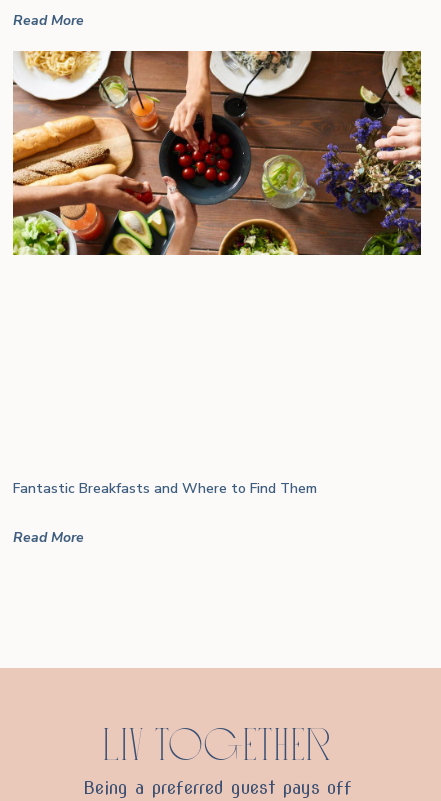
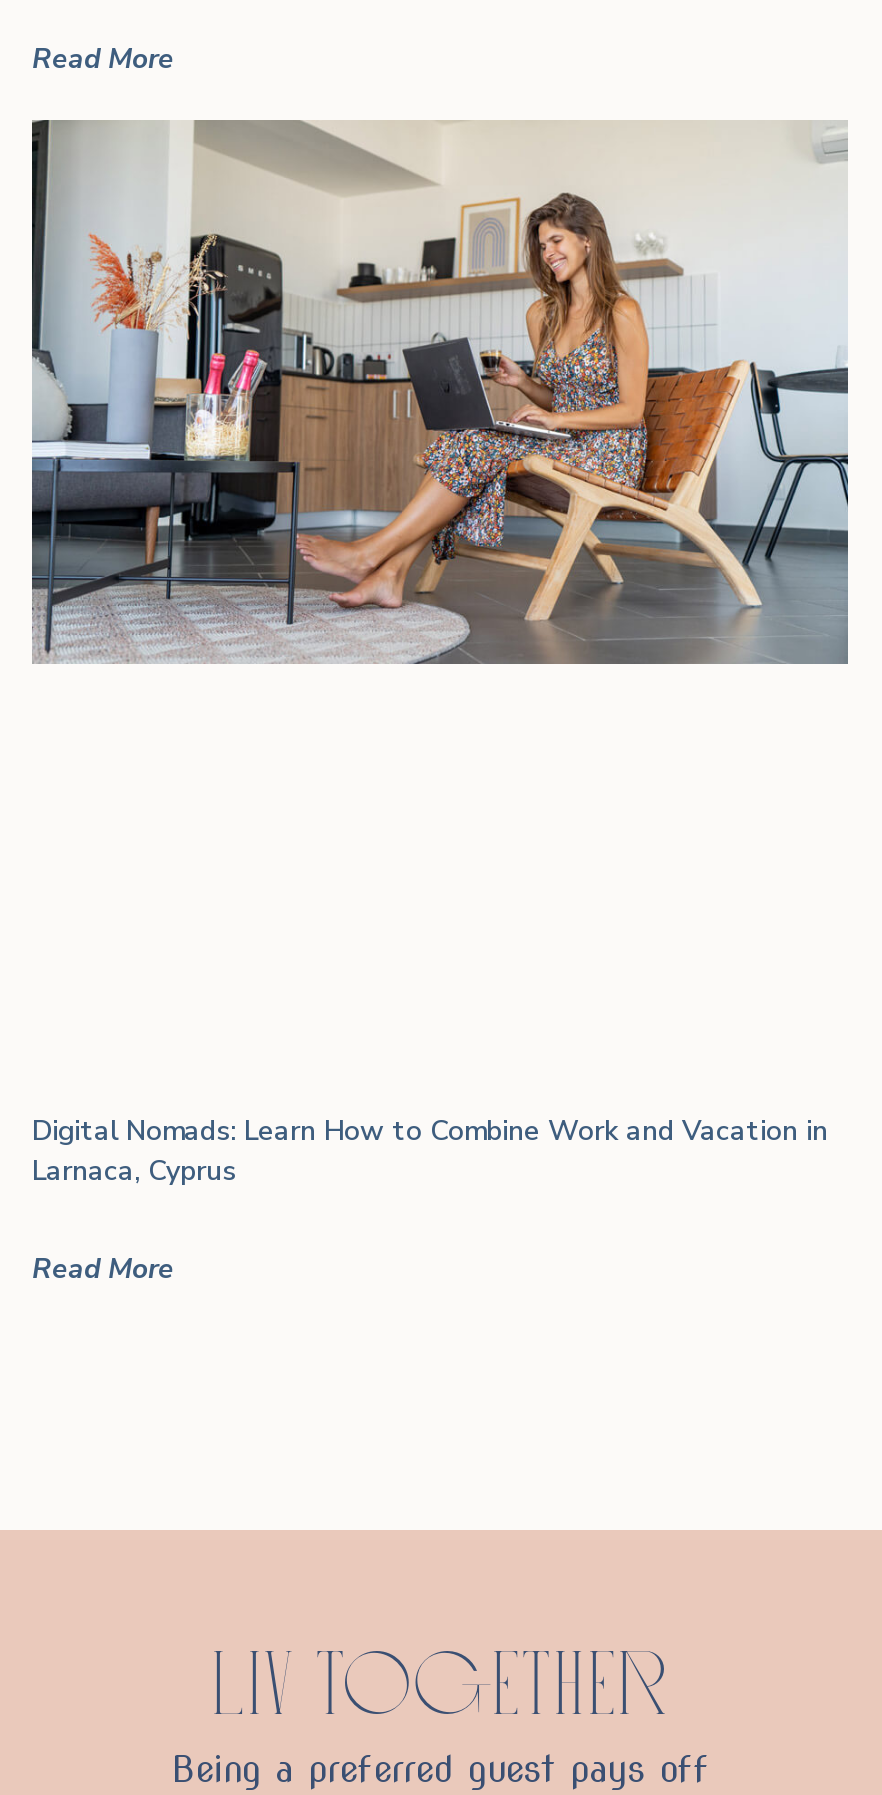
- [image]
+ [image]

- Fantastic Breakfasts and Where to Find Them
+ Digital Nomads: Learn How to Combine Work and Vacation in
+ Larnaca, Cyprus
